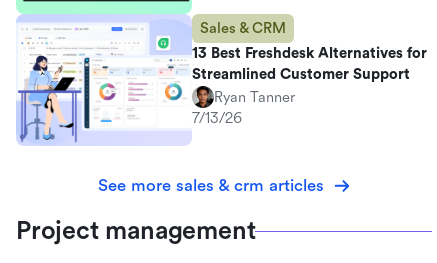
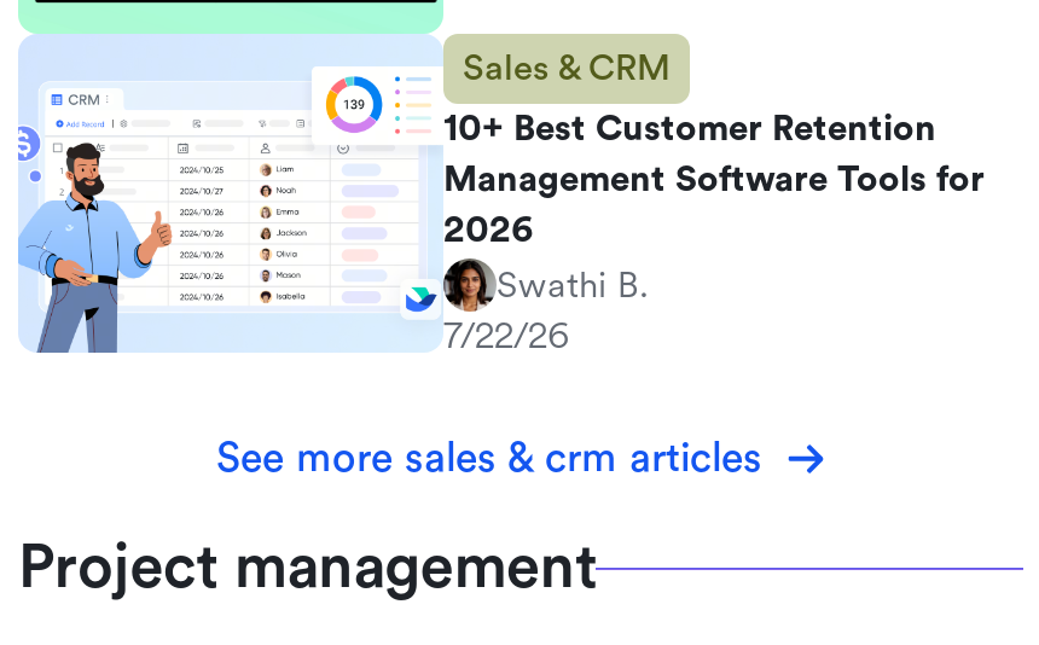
- [image]
- 13 Best Freshdesk Alternatives for
- Streamlined Customer Support
- Ryan Tanner
- 7/13/26
+ [image]
+ 10+ Best Customer Retention
+ Management Software Tools for
+ 2026
+ Swathi B.
+ 7/22/26
